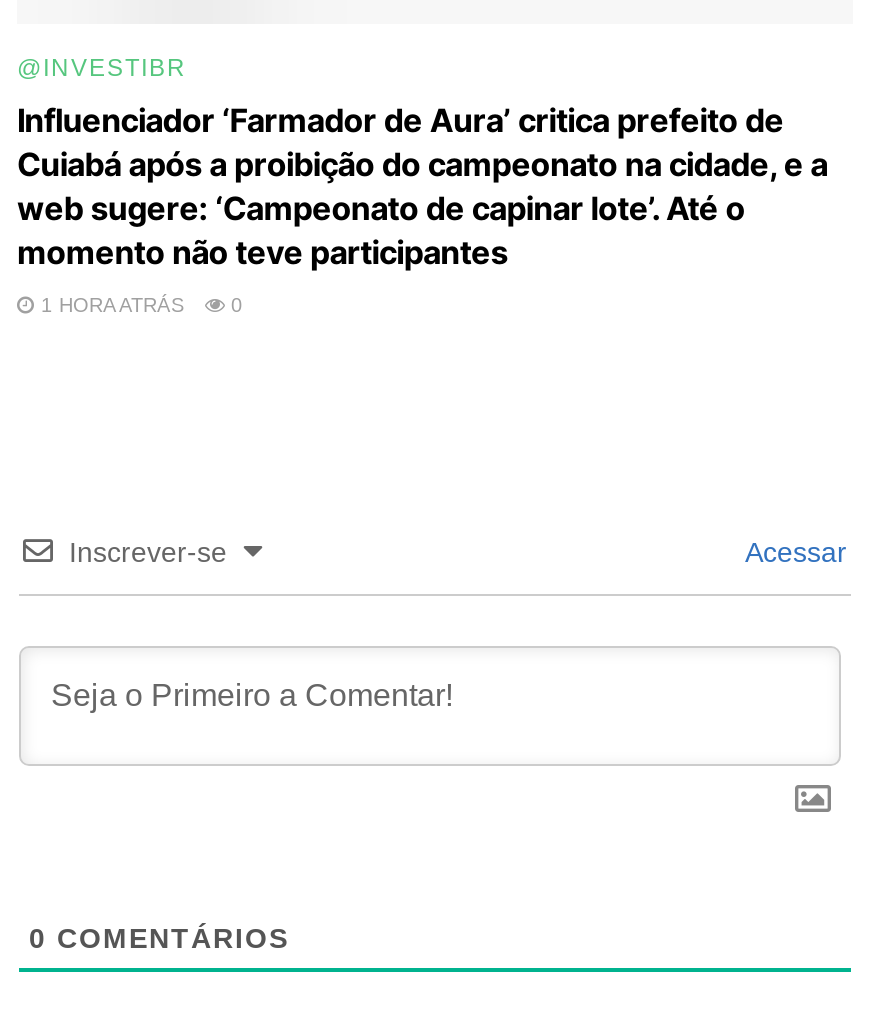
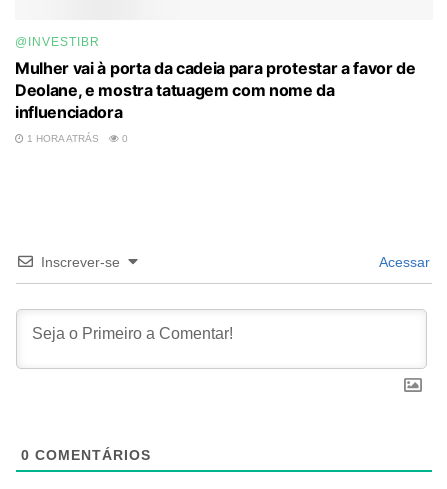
- Influenciador ‘Farmador de Aura’ critica prefeito de
- Cuiabá após a proibição do campeonato na cidade, e a
- web sugere: ‘Campeonato de capinar lote’. Até o
- momento não teve participantes
+ Mulher vai à porta da cadeia para protestar a favor de
+ Deolane, e mostra tatuagem com nome da
+ influenciadora
